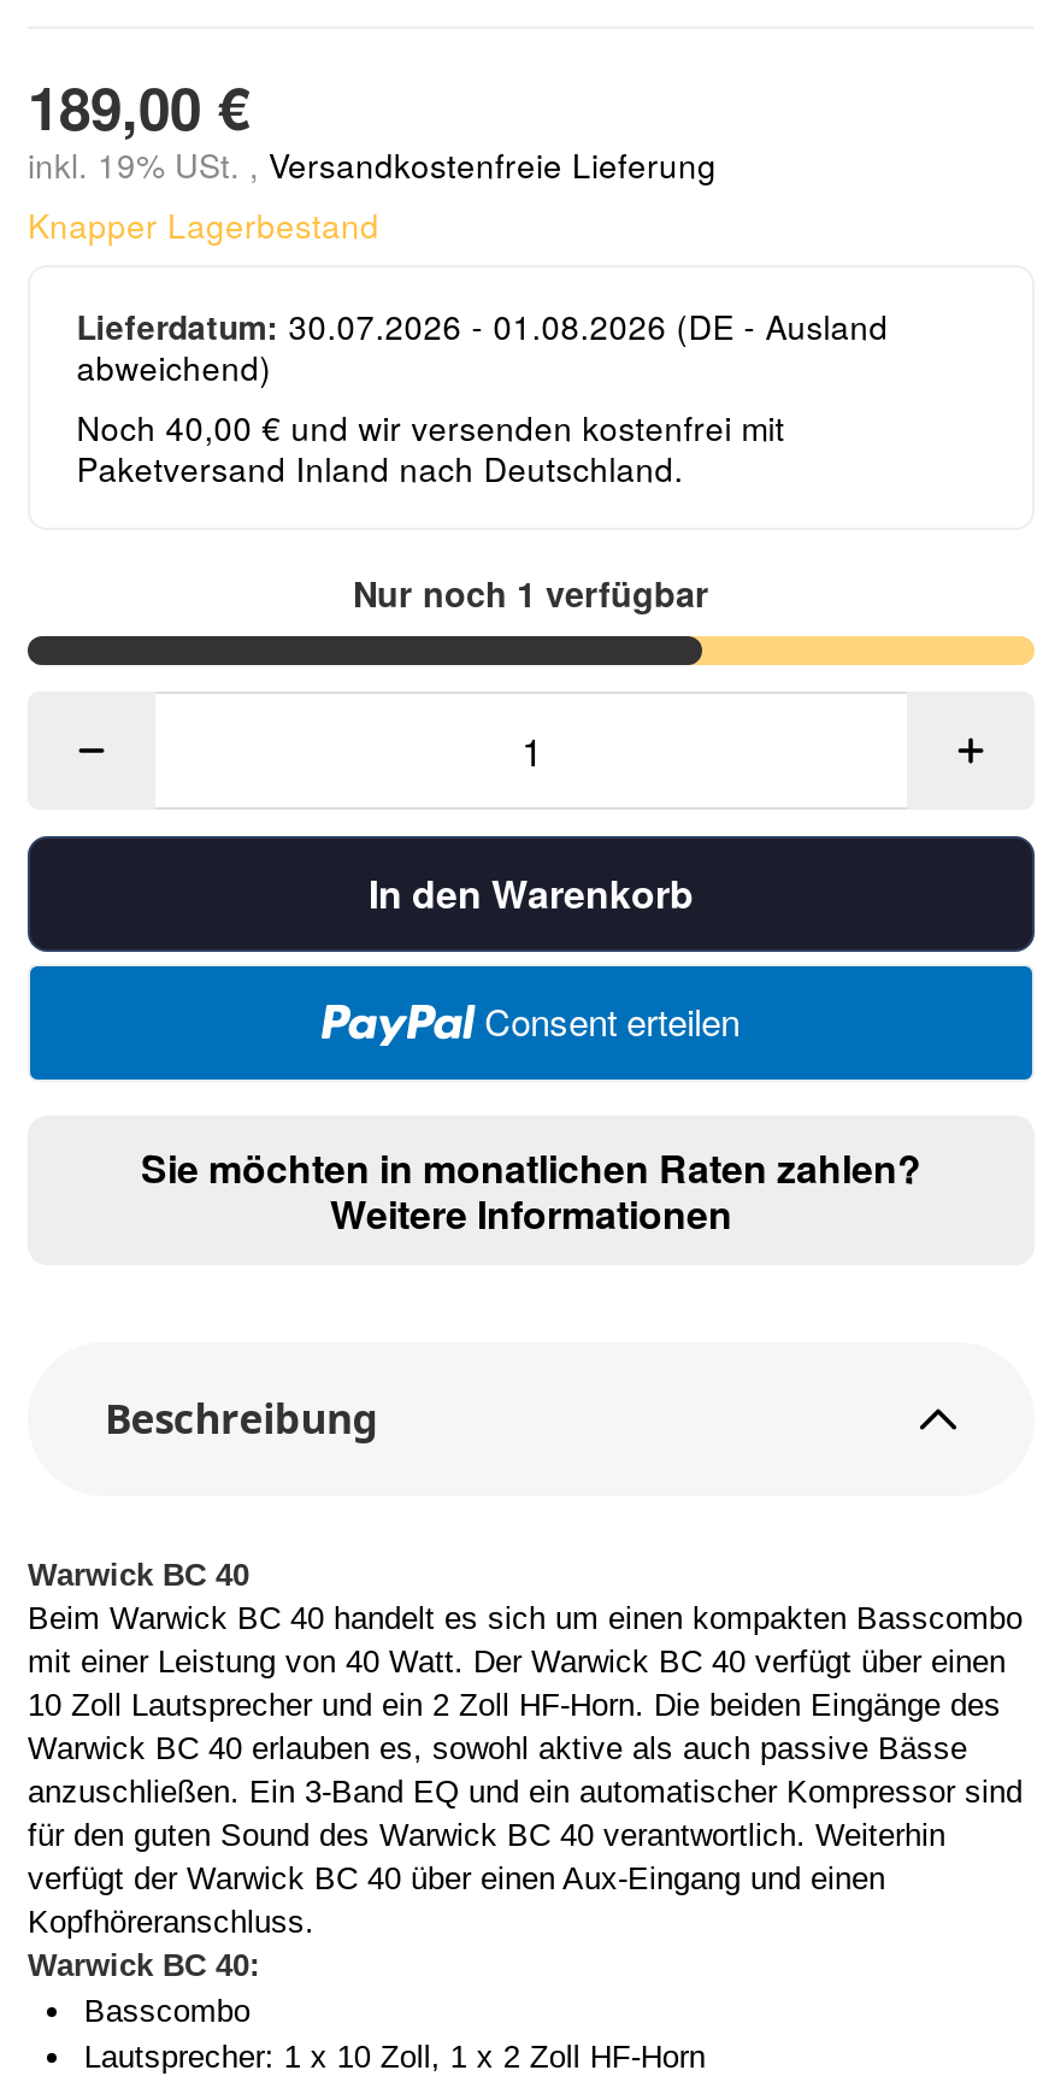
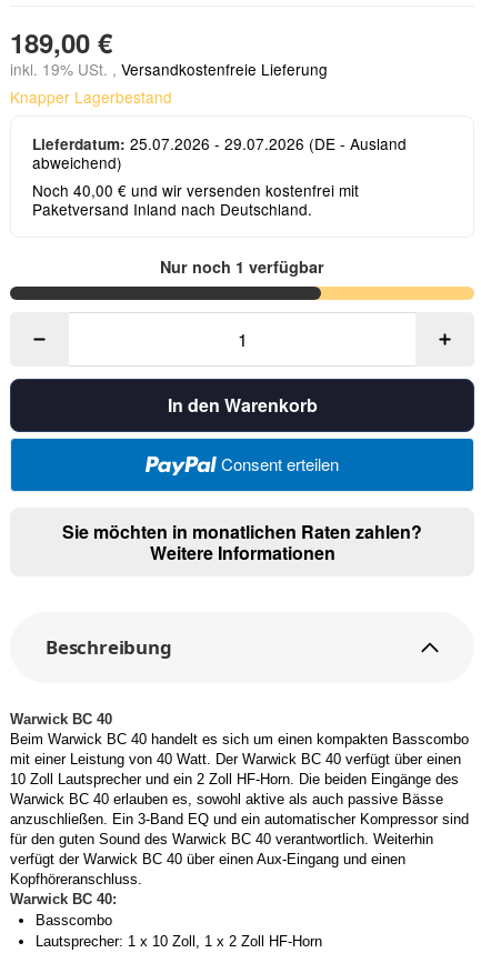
- Lieferdatum: 30.07.2026 - 01.08.2026 (DE - Ausland
+ Lieferdatum: 25.07.2026 - 29.07.2026 (DE - Ausland
